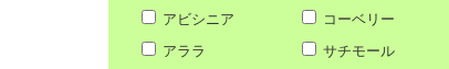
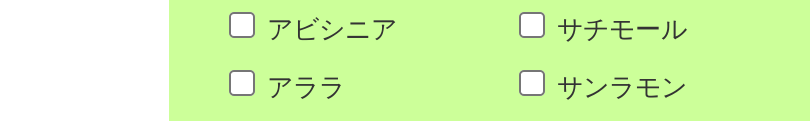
- コーベリー

moved up: サチモール

+ サンラモン
